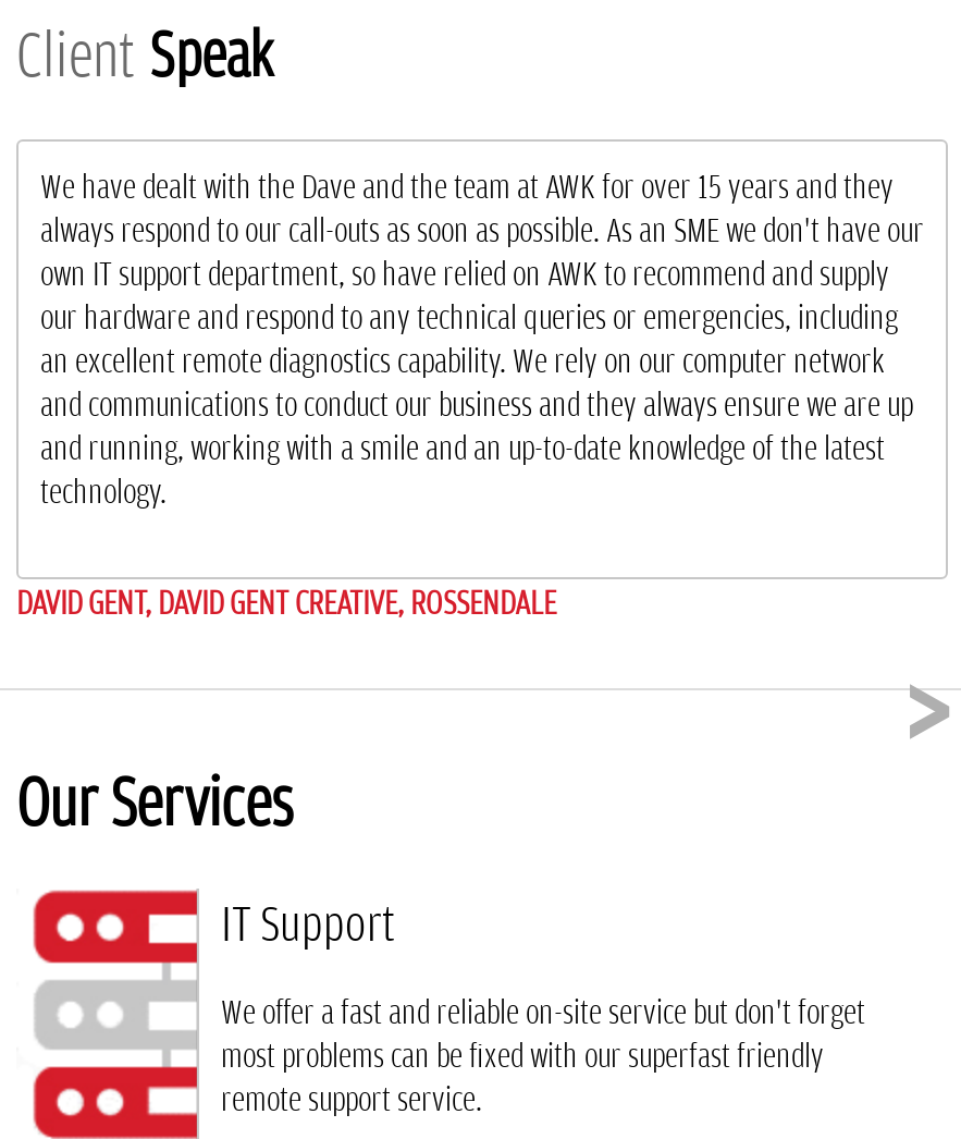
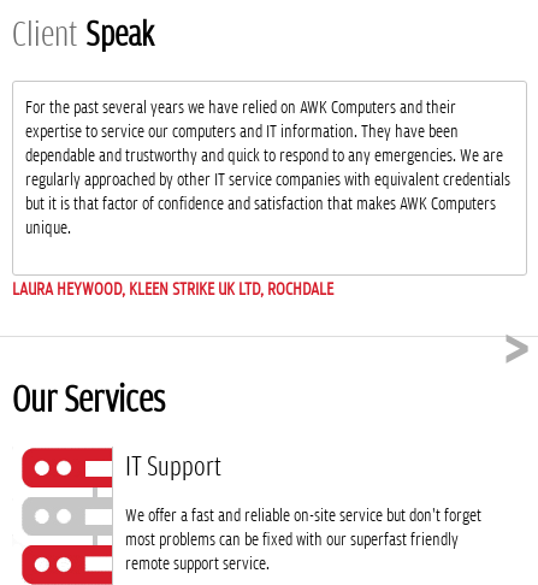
- We have dealt with the Dave and the team at AWK for over 15 years and they
- always respond to our call-outs as soon as possible. As an SME we don't have our
- own IT support department, so have relied on AWK to recommend and supply
- our hardware and respond to any technical queries or emergencies, including
- an excellent remote diagnostics capability. We rely on our computer network
- and communications to conduct our business and they always ensure we are up
- and running, working with a smile and an up-to-date knowledge of the latest
- technology.
+ For the past several years we have relied on AWK Computers and their
+ expertise to service our computers and IT information. They have been
+ dependable and trustworthy and quick to respond to any emergencies. We are
+ regularly approached by other IT service companies with equivalent credentials
+ but it is that factor of confidence and satisfaction that makes AWK Computers
+ unique.

- DAVID GENT, DAVID GENT CREATIVE, ROSSENDALE
+ LAURA HEYWOOD, KLEEN STRIKE UK LTD, ROCHDALE
